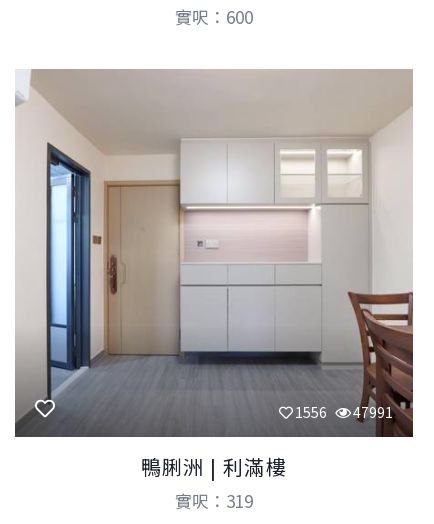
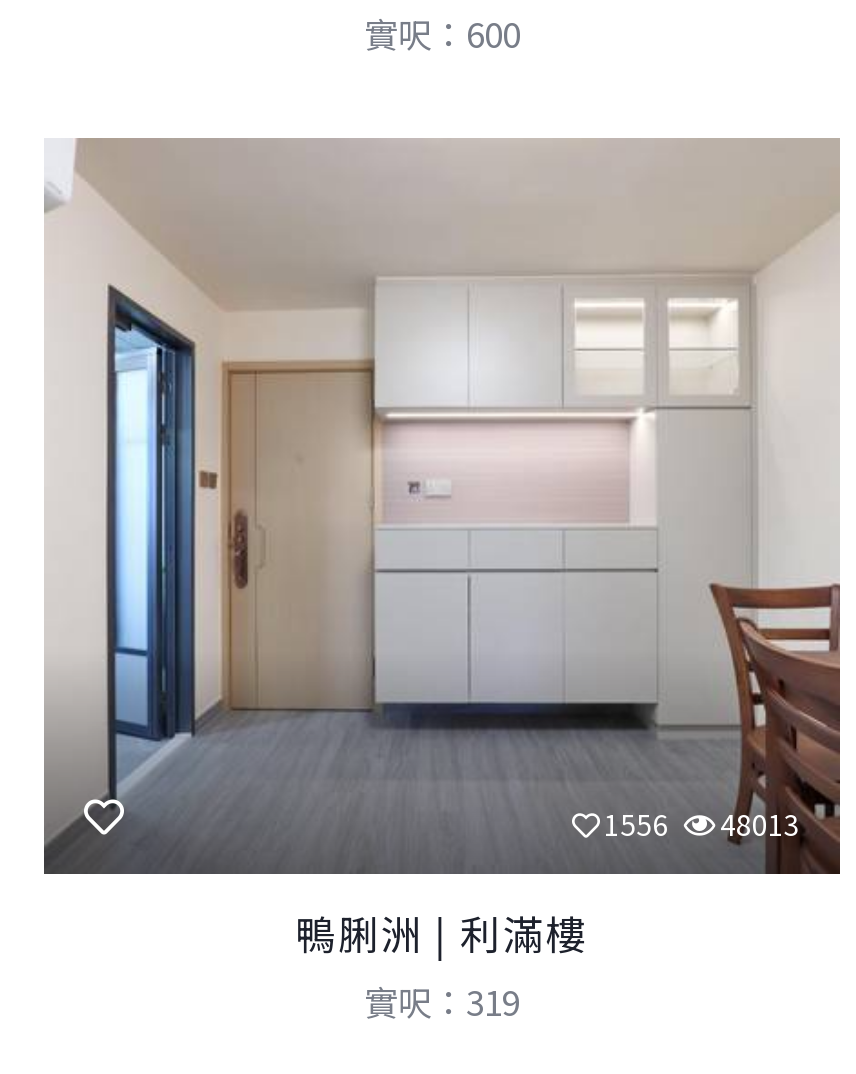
- 1556 47991
+ 1556 48013
